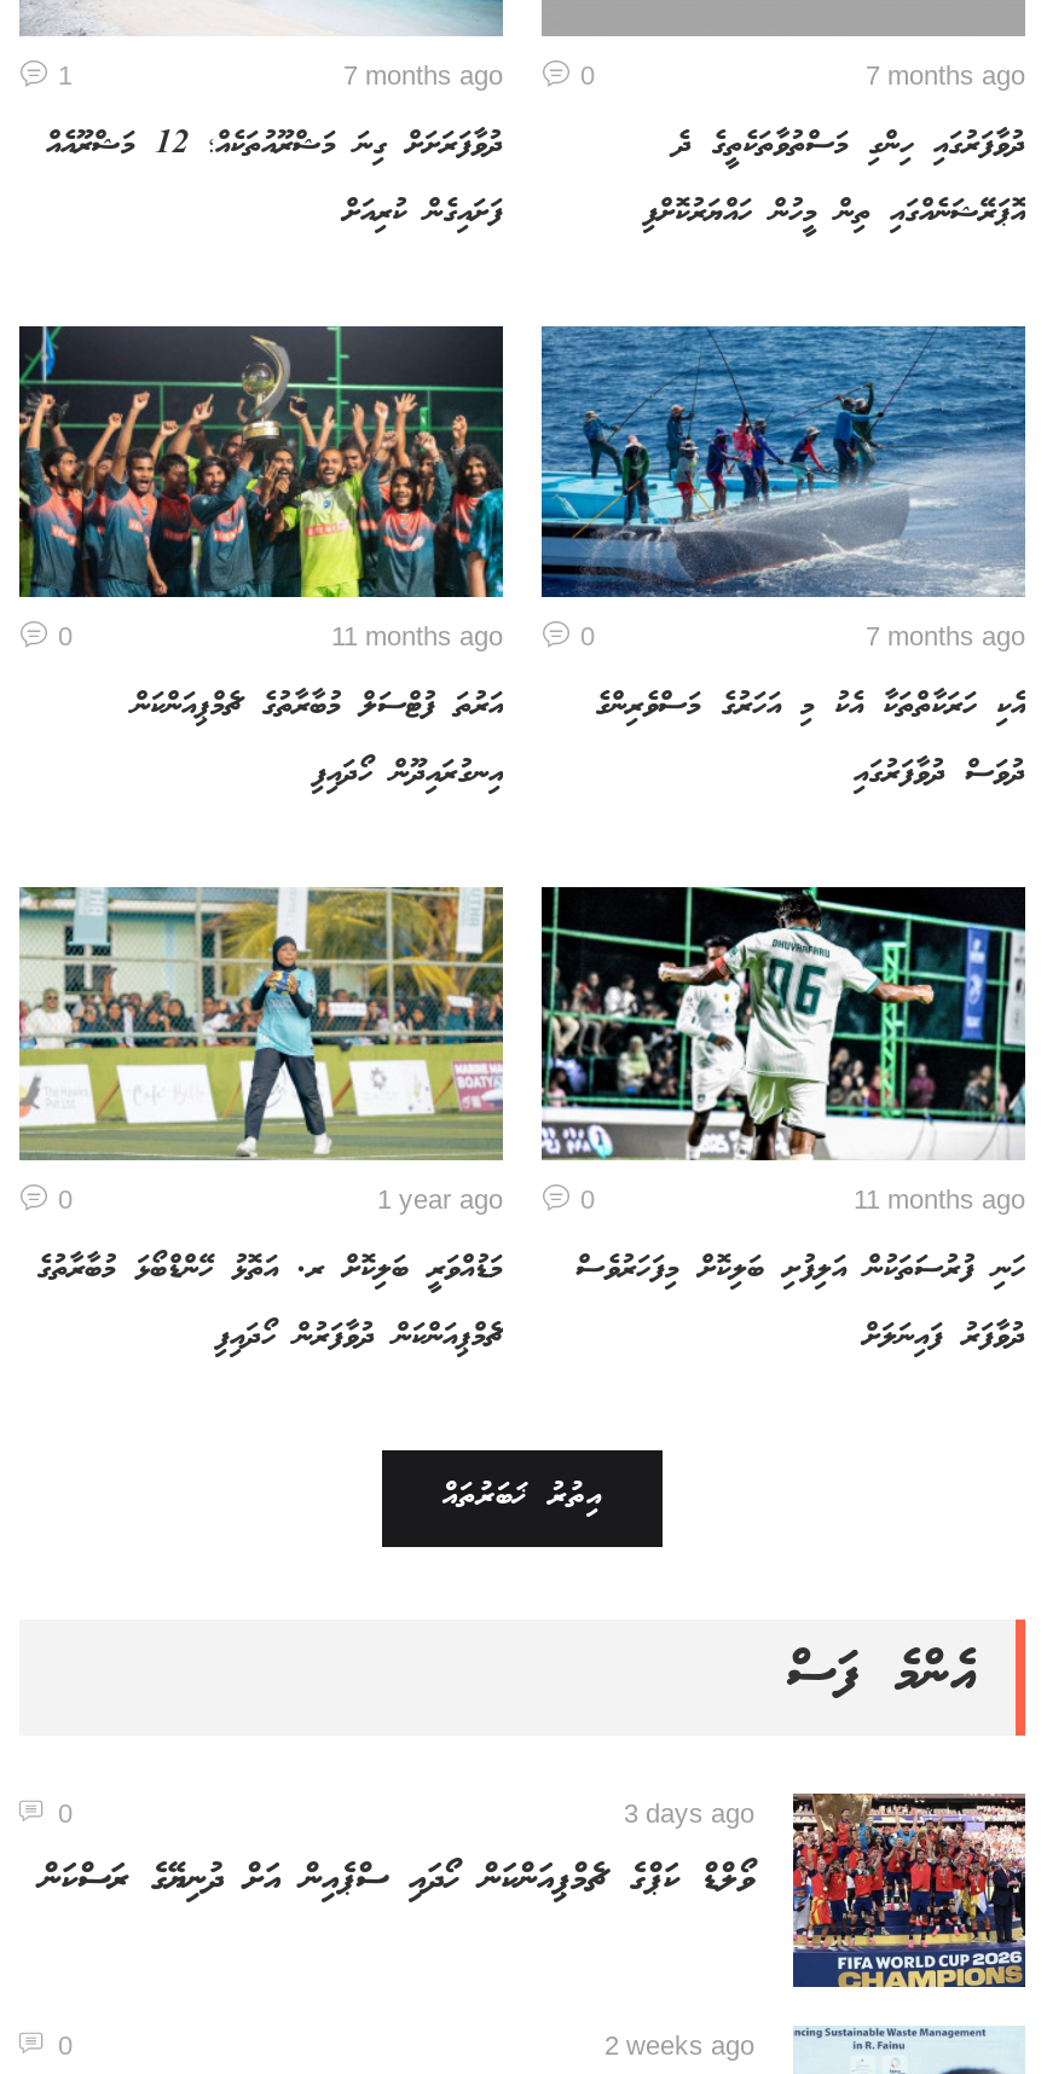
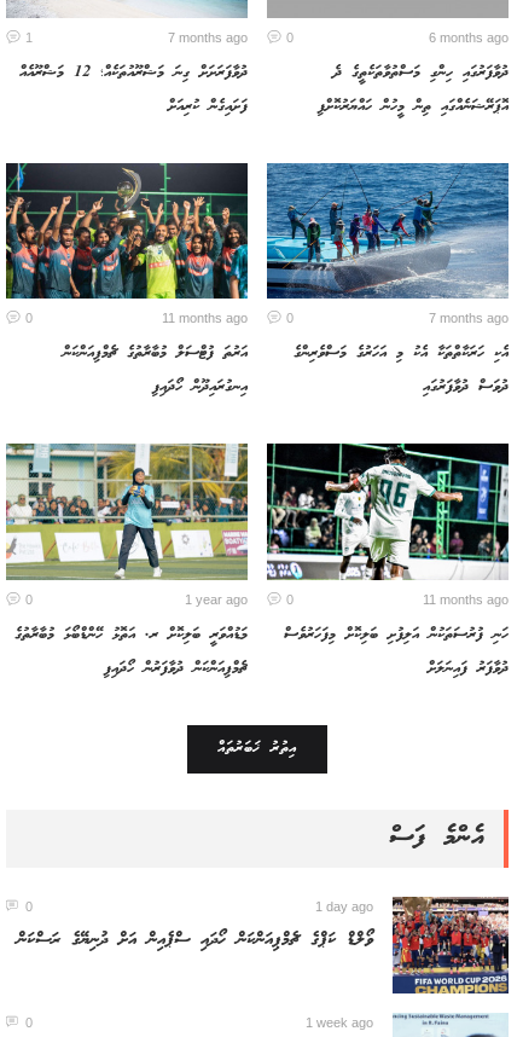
- 7 months ago
+ 6 months ago

- 3 days ago
+ 1 day ago

- 2 weeks ago
+ 1 week ago
